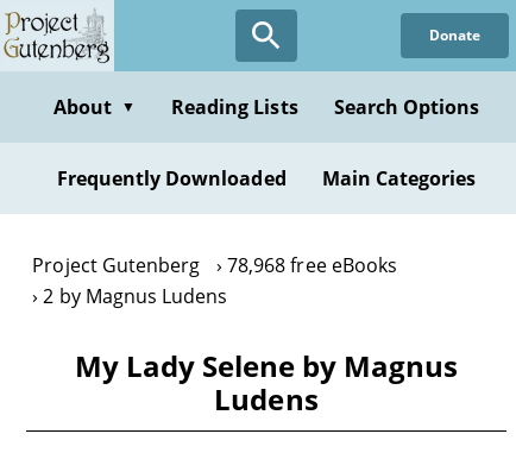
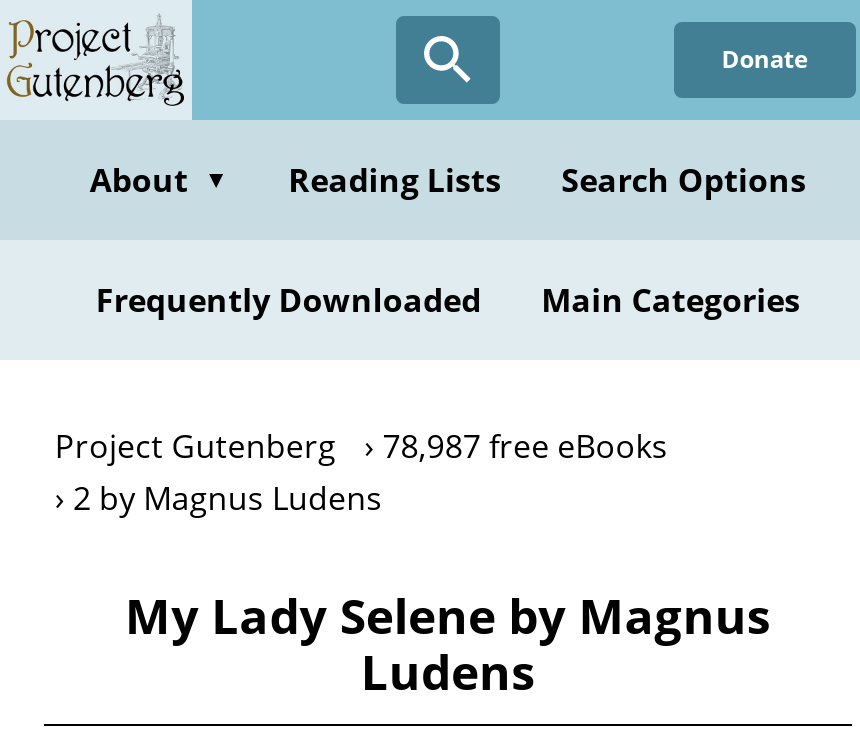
- Project Gutenberg 78,968 free eBooks
+ Project Gutenberg 78,987 free eBooks
